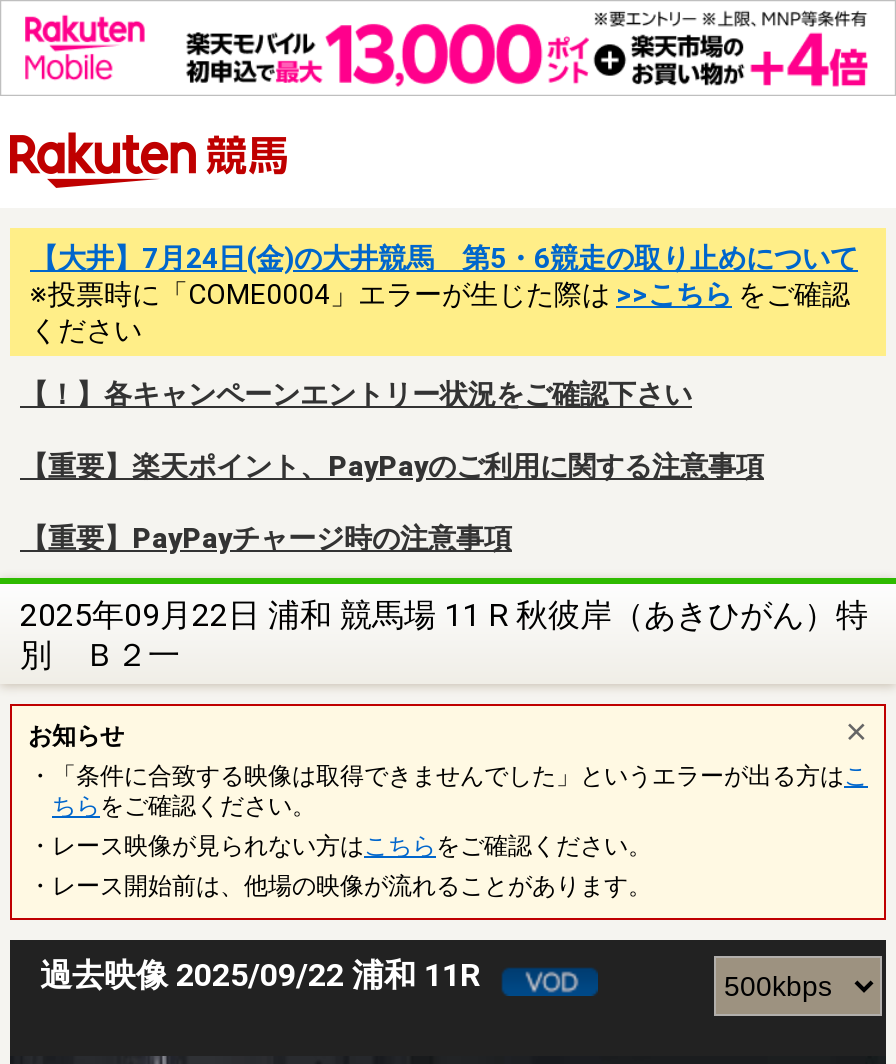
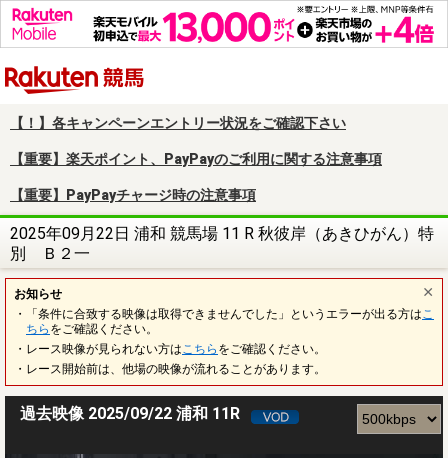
- 【大井】7月24日(金)の大井競馬 第5・6競走の取り止めについて
- ※投票時に「COME0004」エラーが生じた際は>>こちらをご確認
- ください
